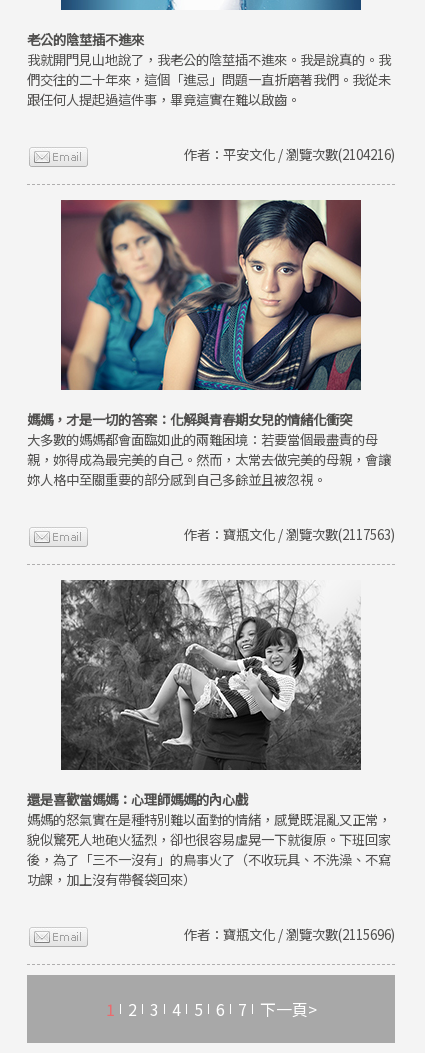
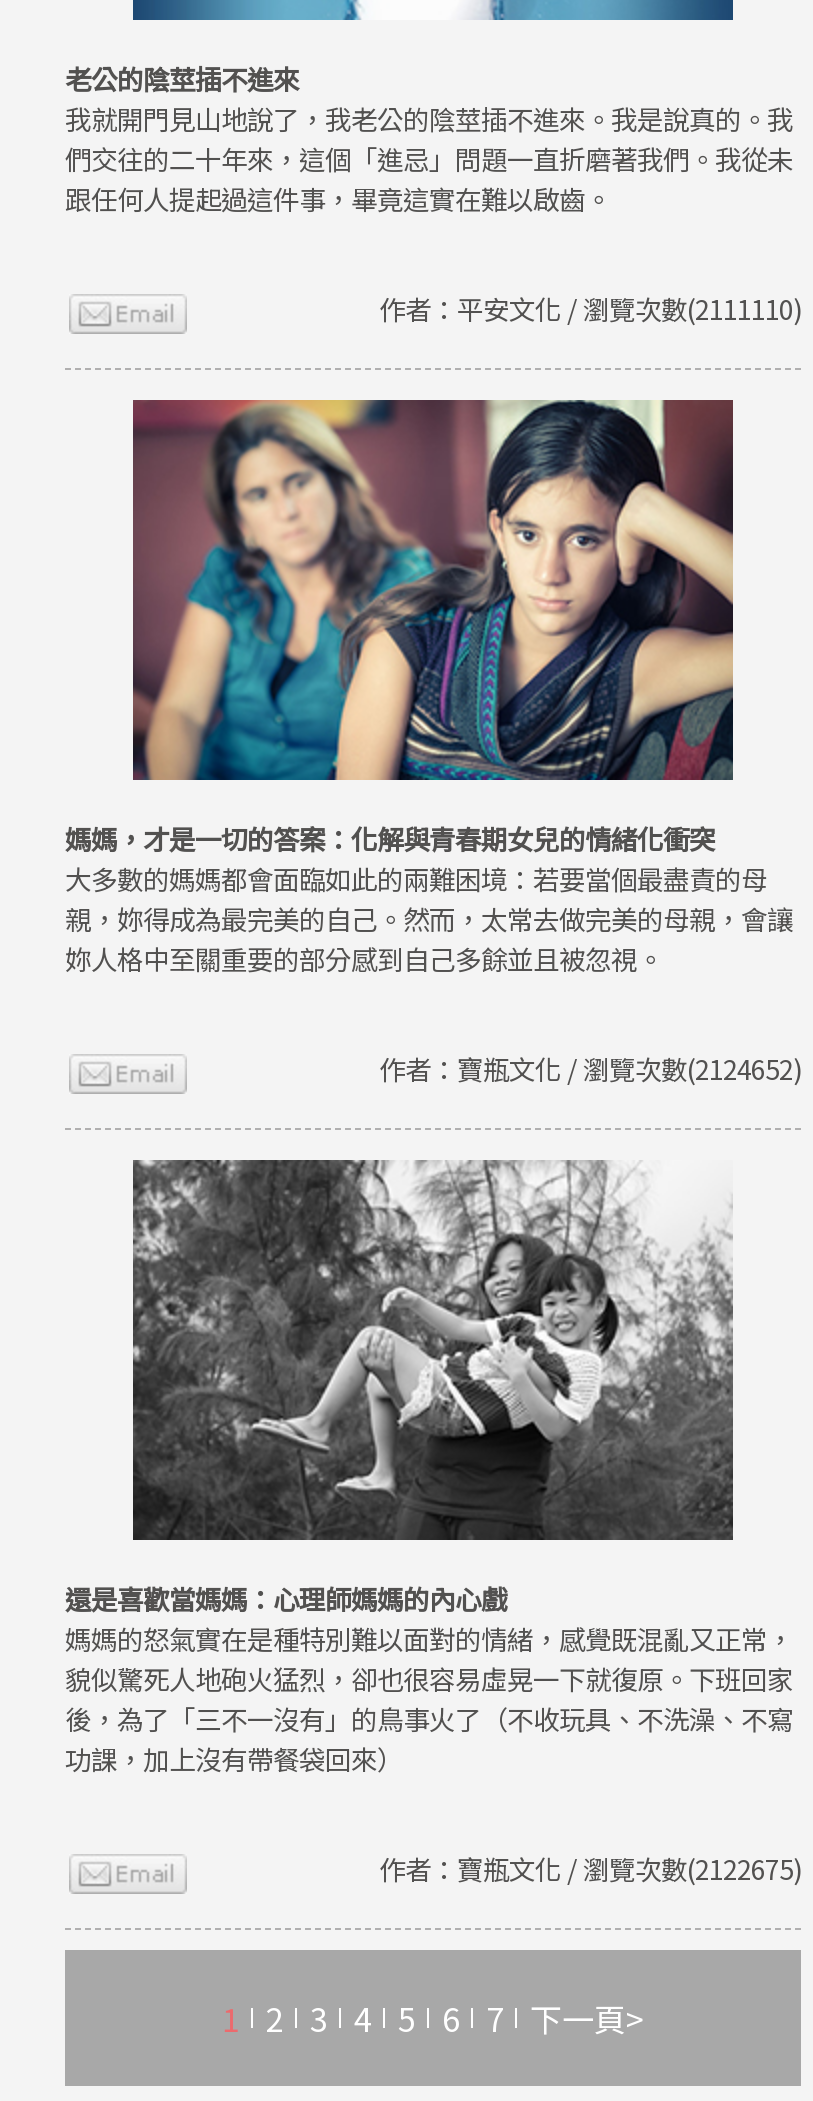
- 作者：平安文化 / 瀏覽次數(2104216)
+ 作者：平安文化 / 瀏覽次數(2111110)

- 作者：寶瓶文化 / 瀏覽次數(2117563)
+ 作者：寶瓶文化 / 瀏覽次數(2124652)

- 作者：寶瓶文化 / 瀏覽次數(2115696)
+ 作者：寶瓶文化 / 瀏覽次數(2122675)
